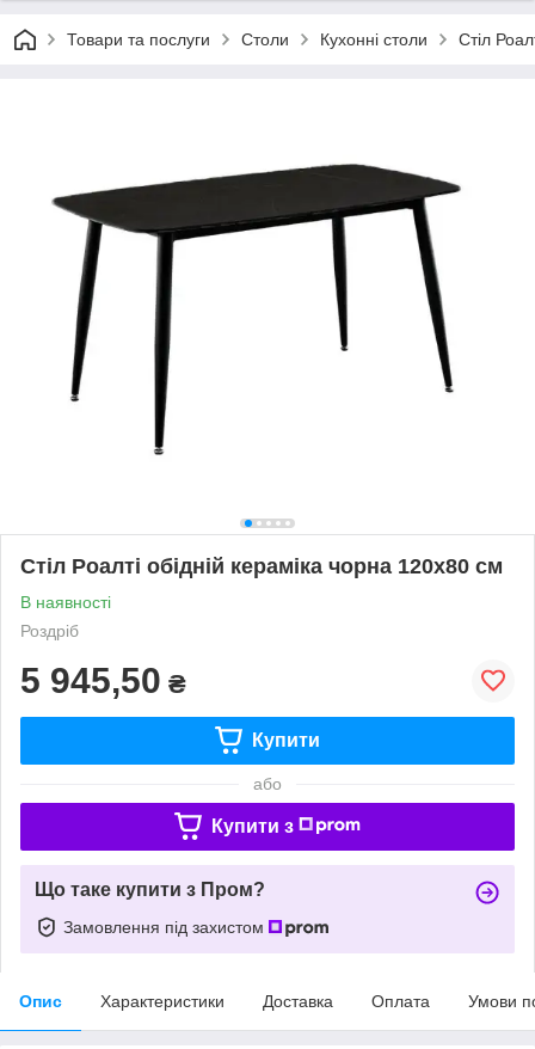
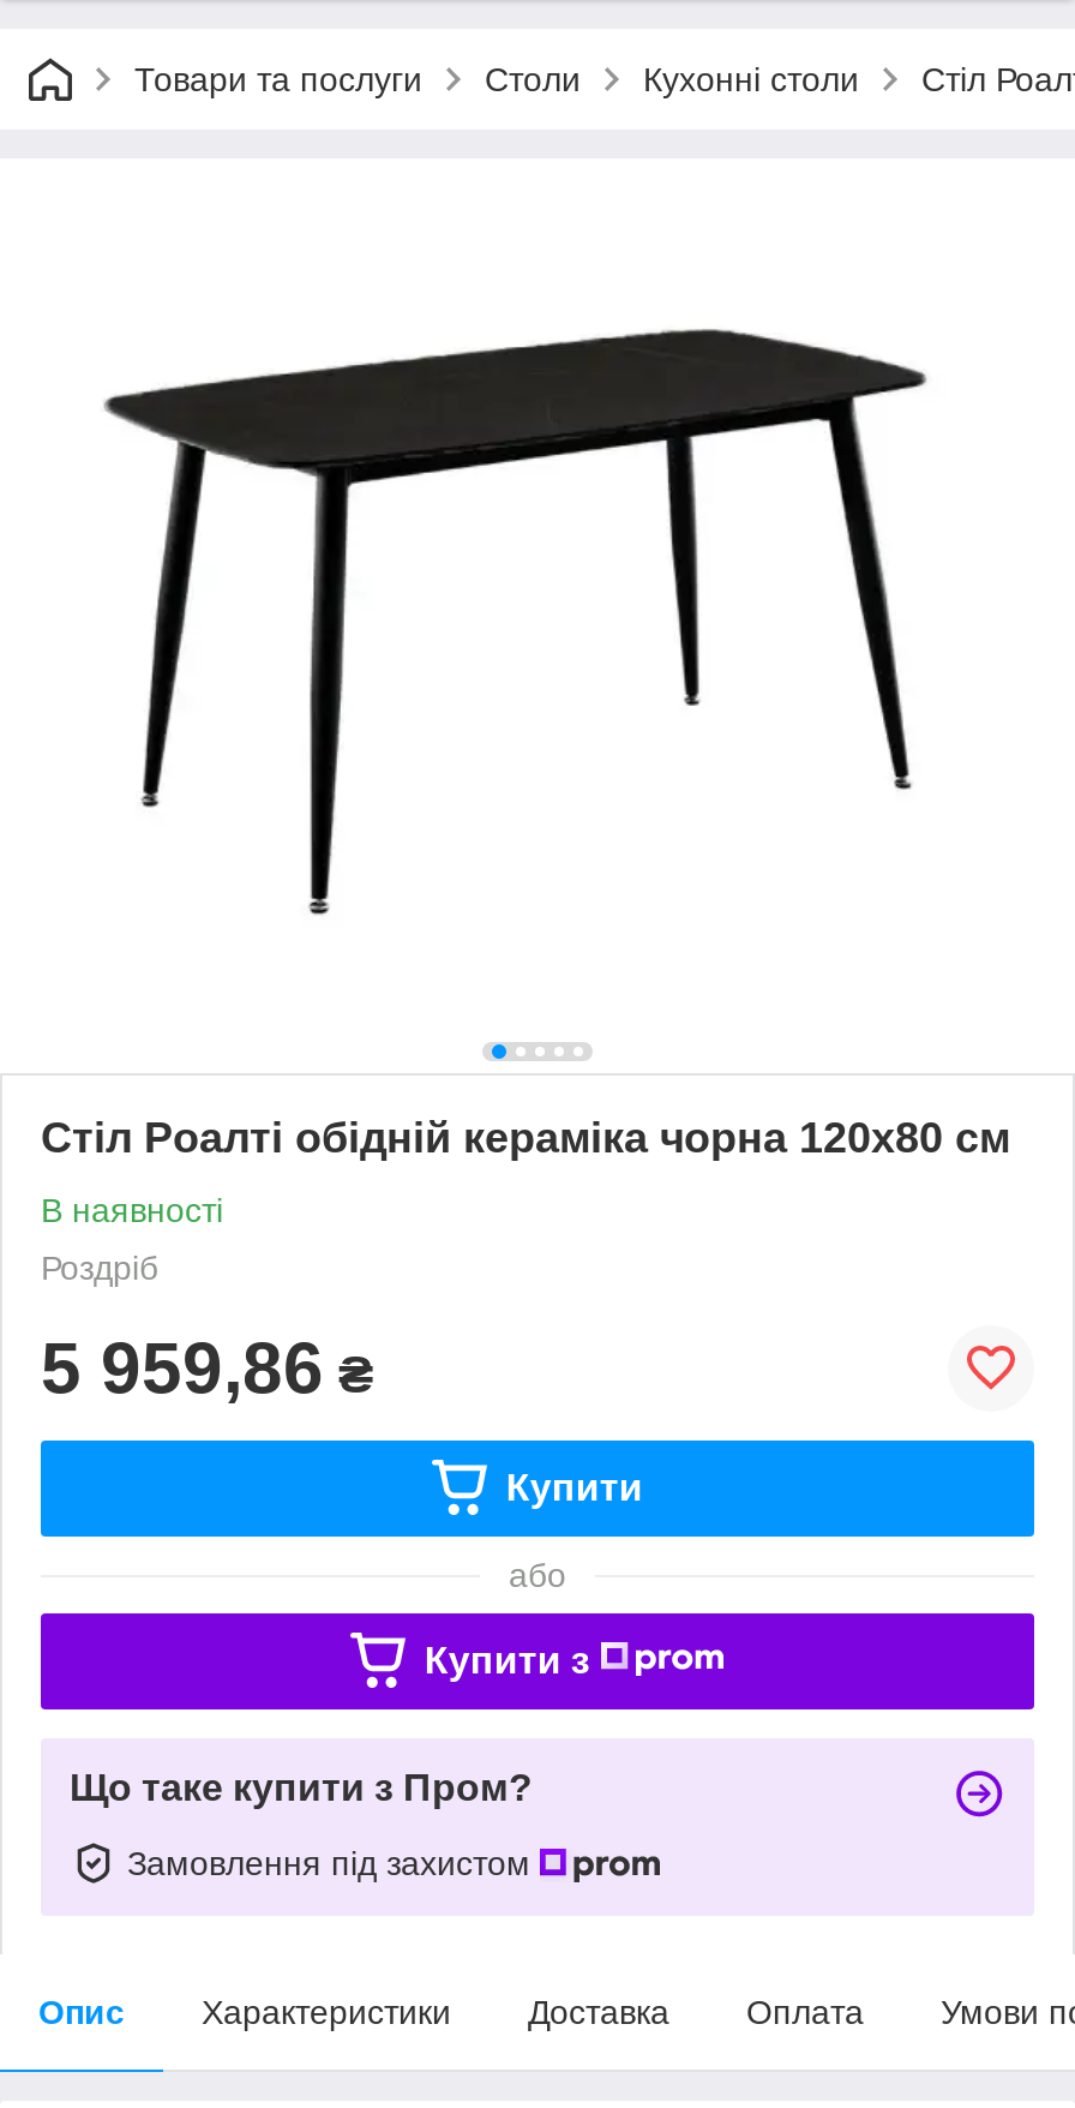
- 5 945,50 ₴
+ 5 959,86 ₴
